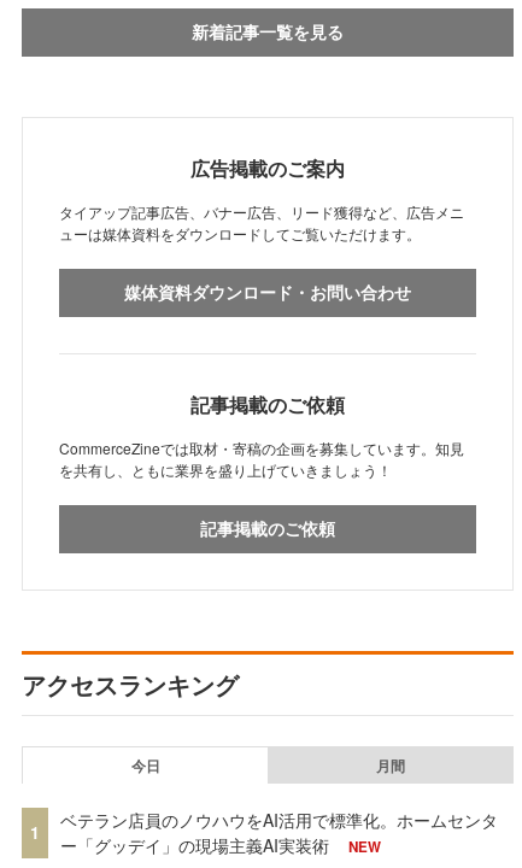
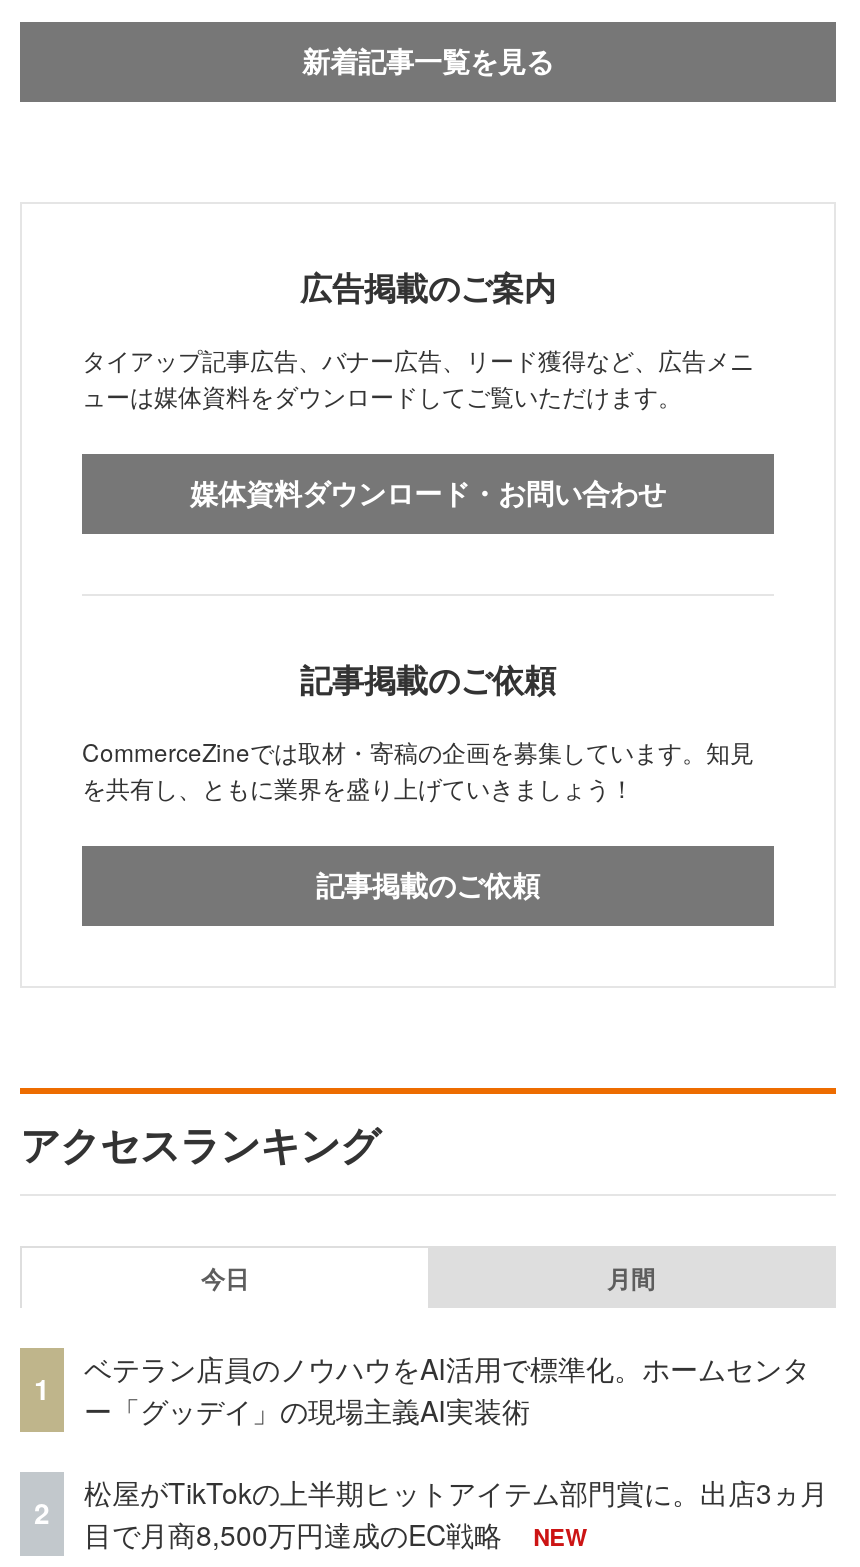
+ 2

+ 松屋がTikTokの上半期ヒットアイテム部門賞に。出店3ヵ月
+ 目で月商8,500万円達成のEC戦略
